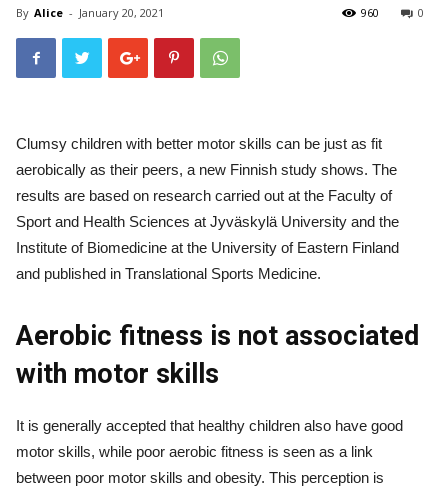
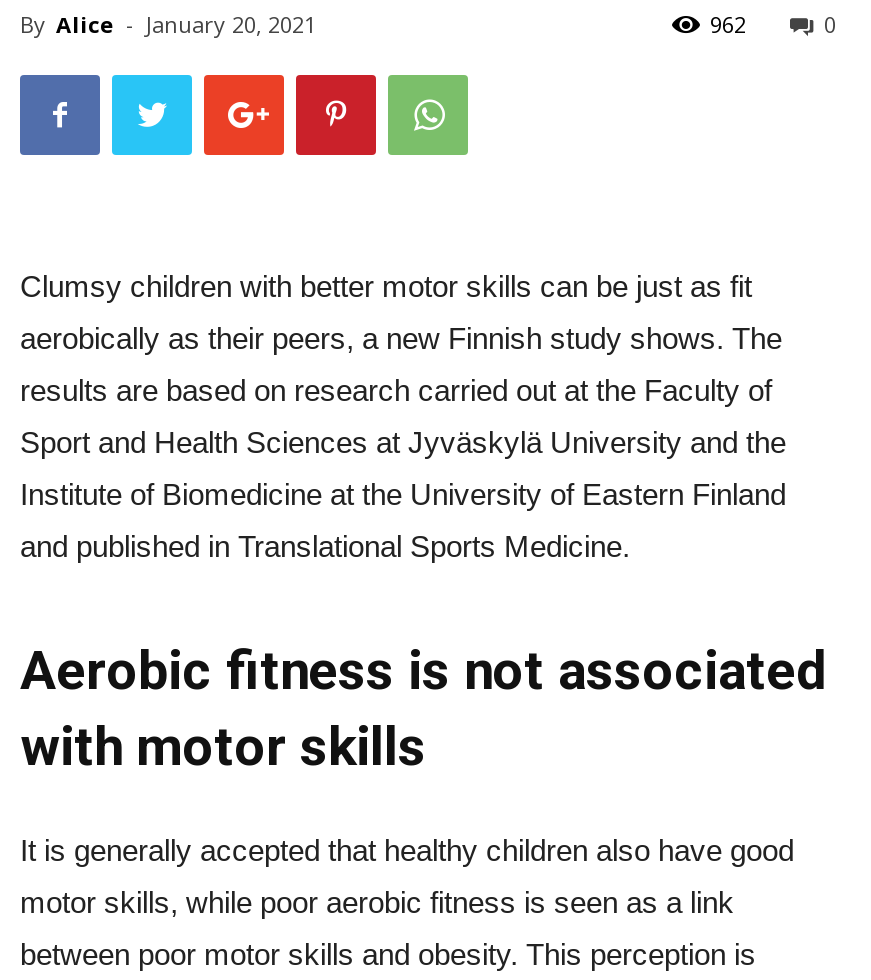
- 960
+ 962
